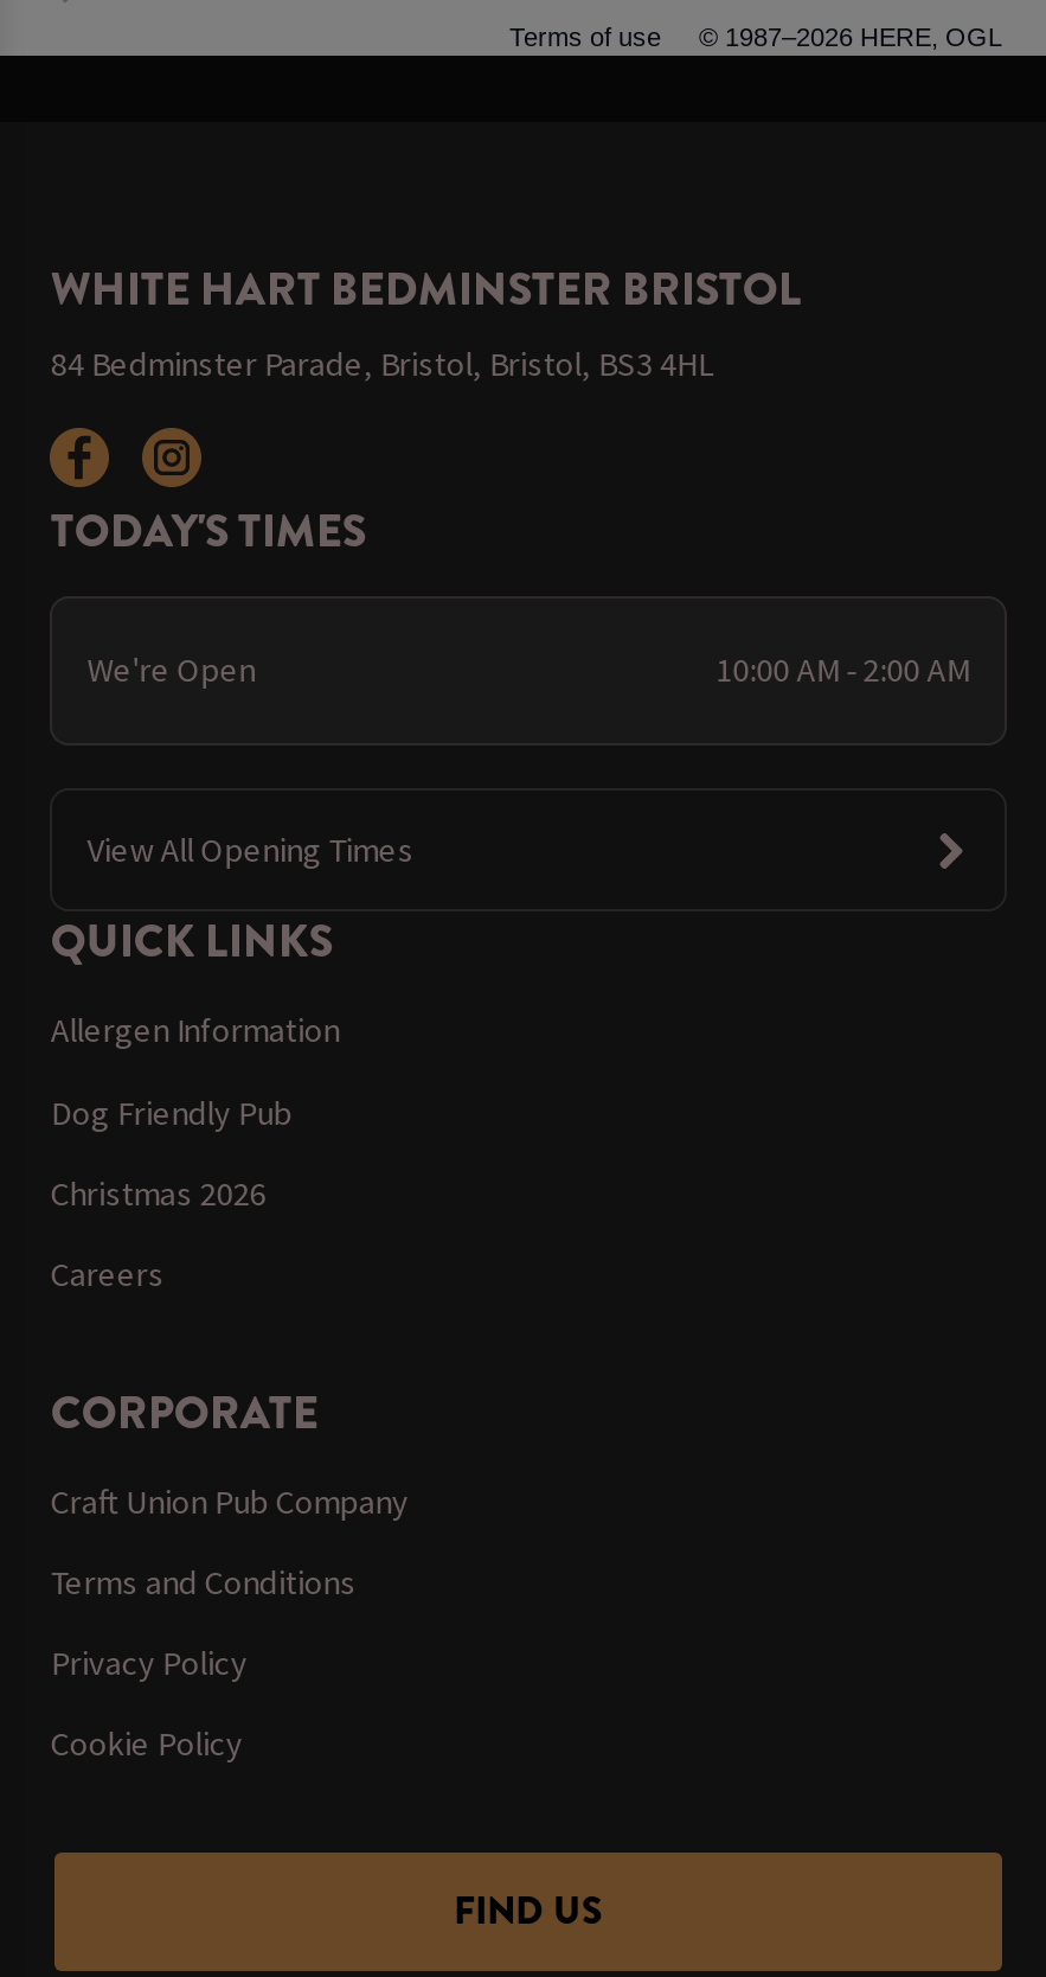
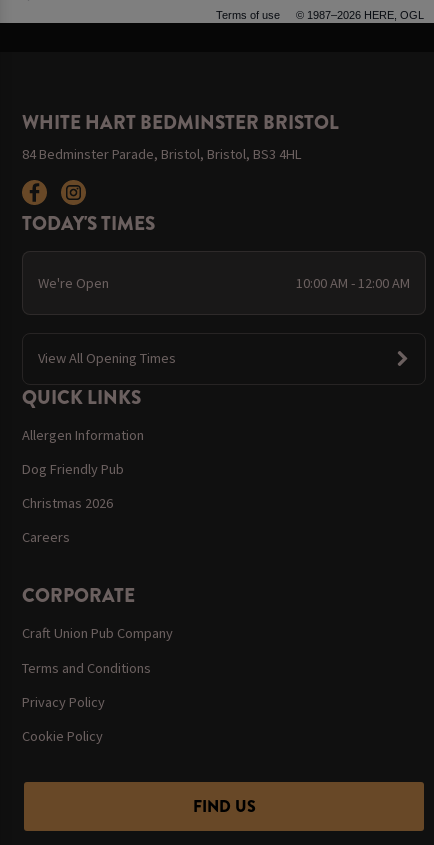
- 10:00 AM - 2:00 AM
+ 10:00 AM - 12:00 AM
